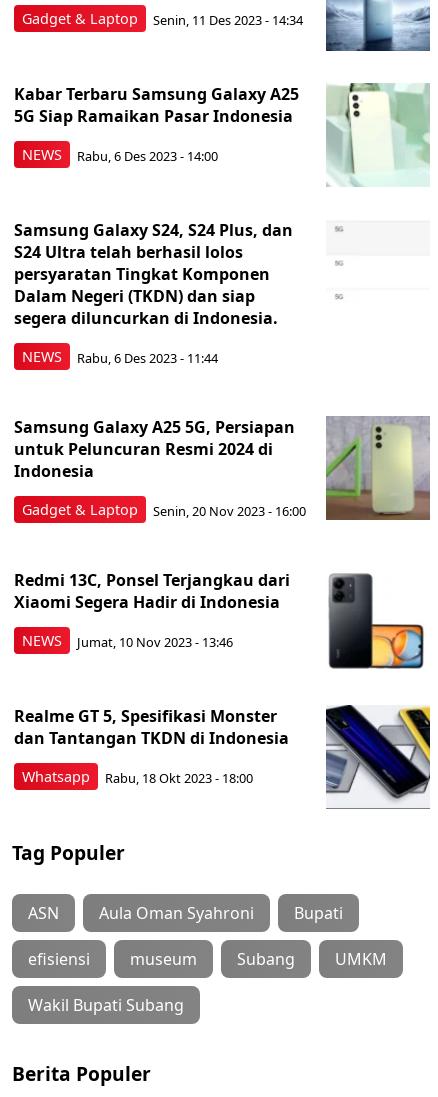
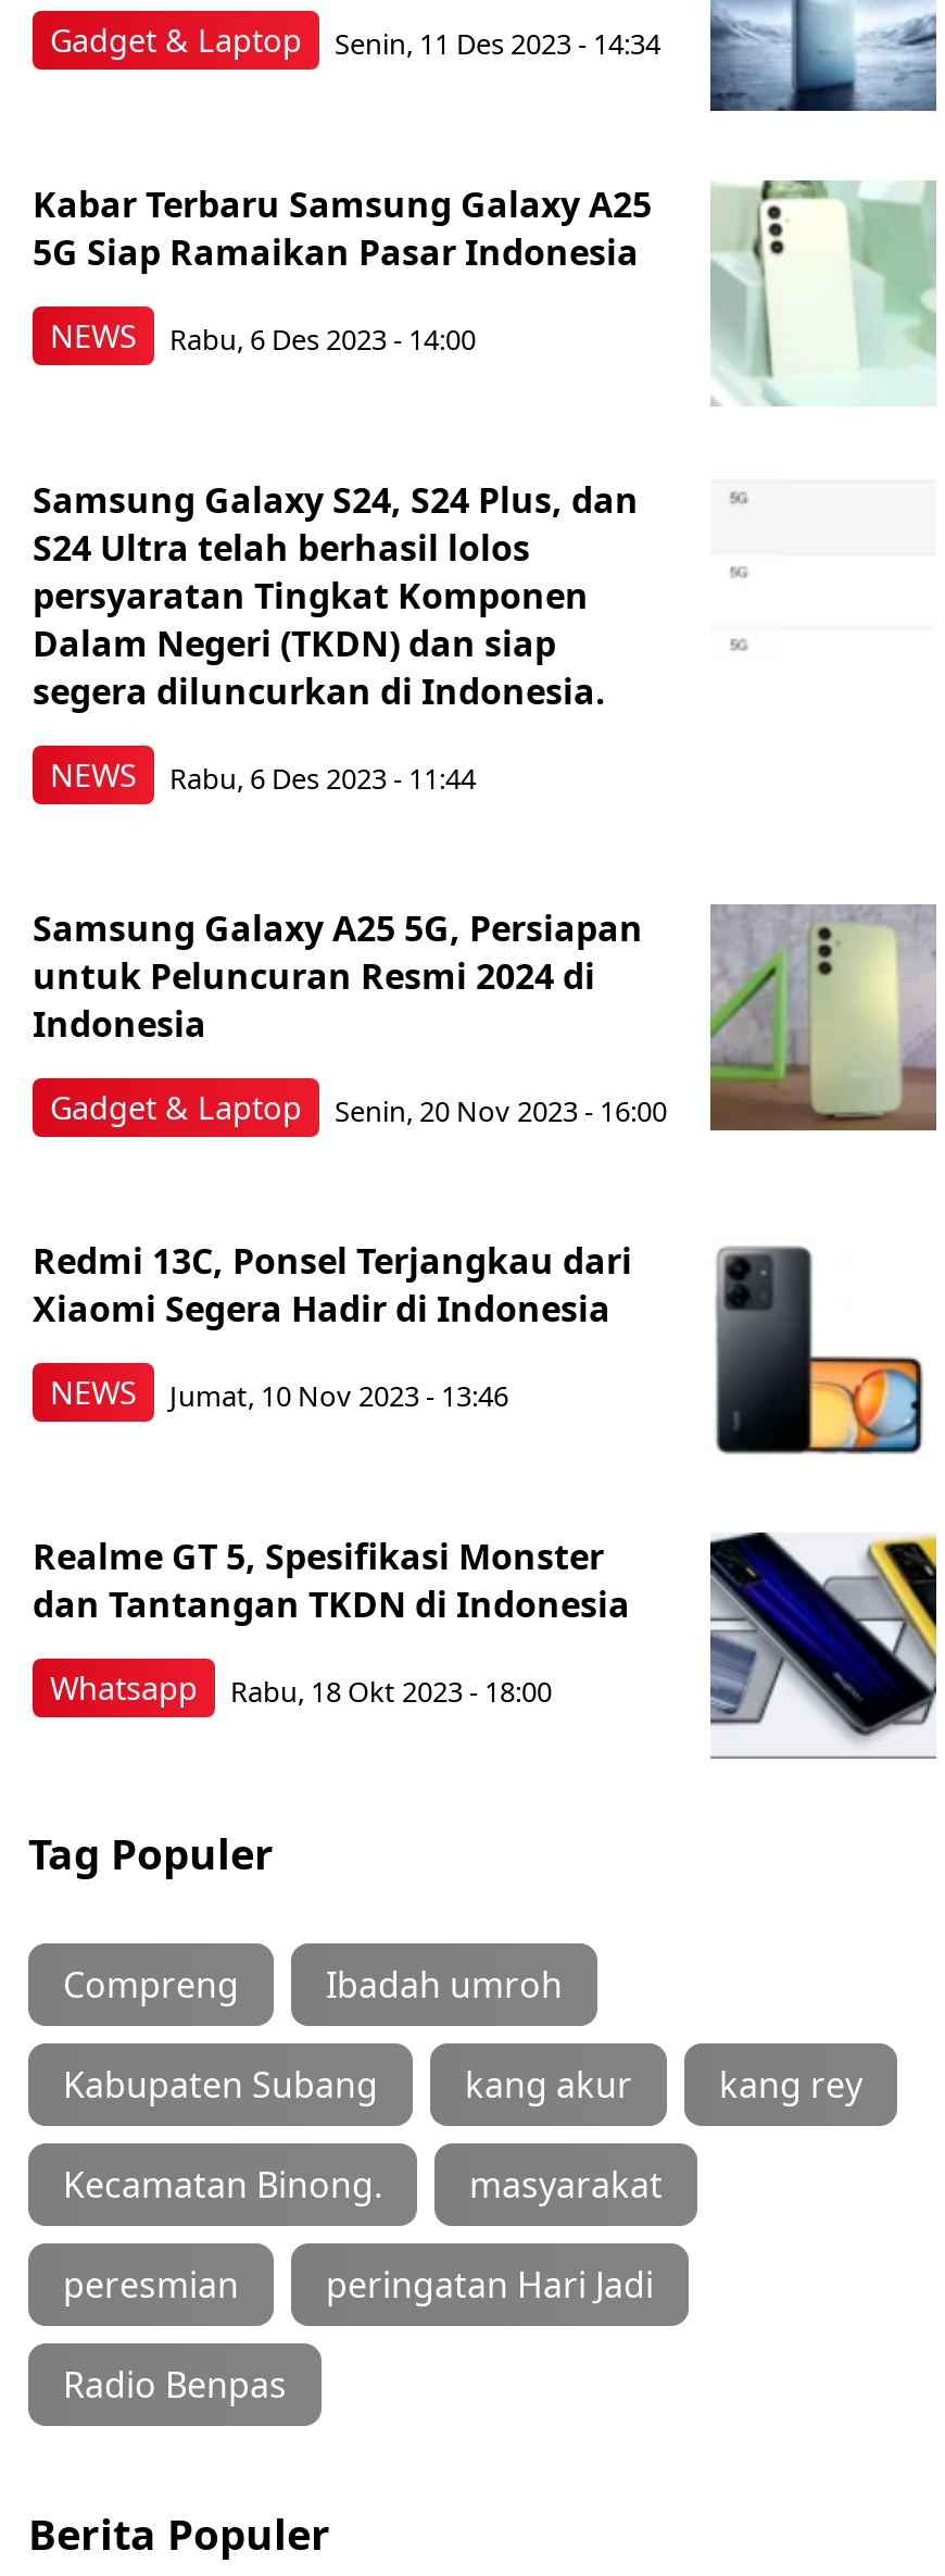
- ASN
- Aula Oman Syahroni
- Bupati
- efisiensi
- museum
- Subang
- UMKM
- Wakil Bupati Subang
+ Compreng
+ Ibadah umroh
+ Kabupaten Subang
+ kang akur
+ kang rey
+ Kecamatan Binong.
+ masyarakat
+ peresmian
+ peringatan Hari Jadi
+ Radio Benpas
